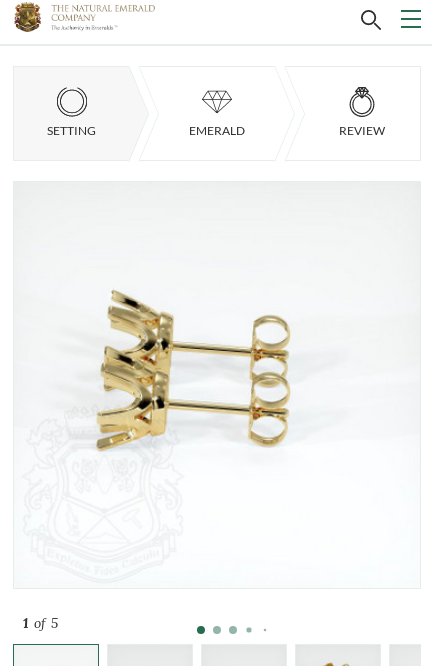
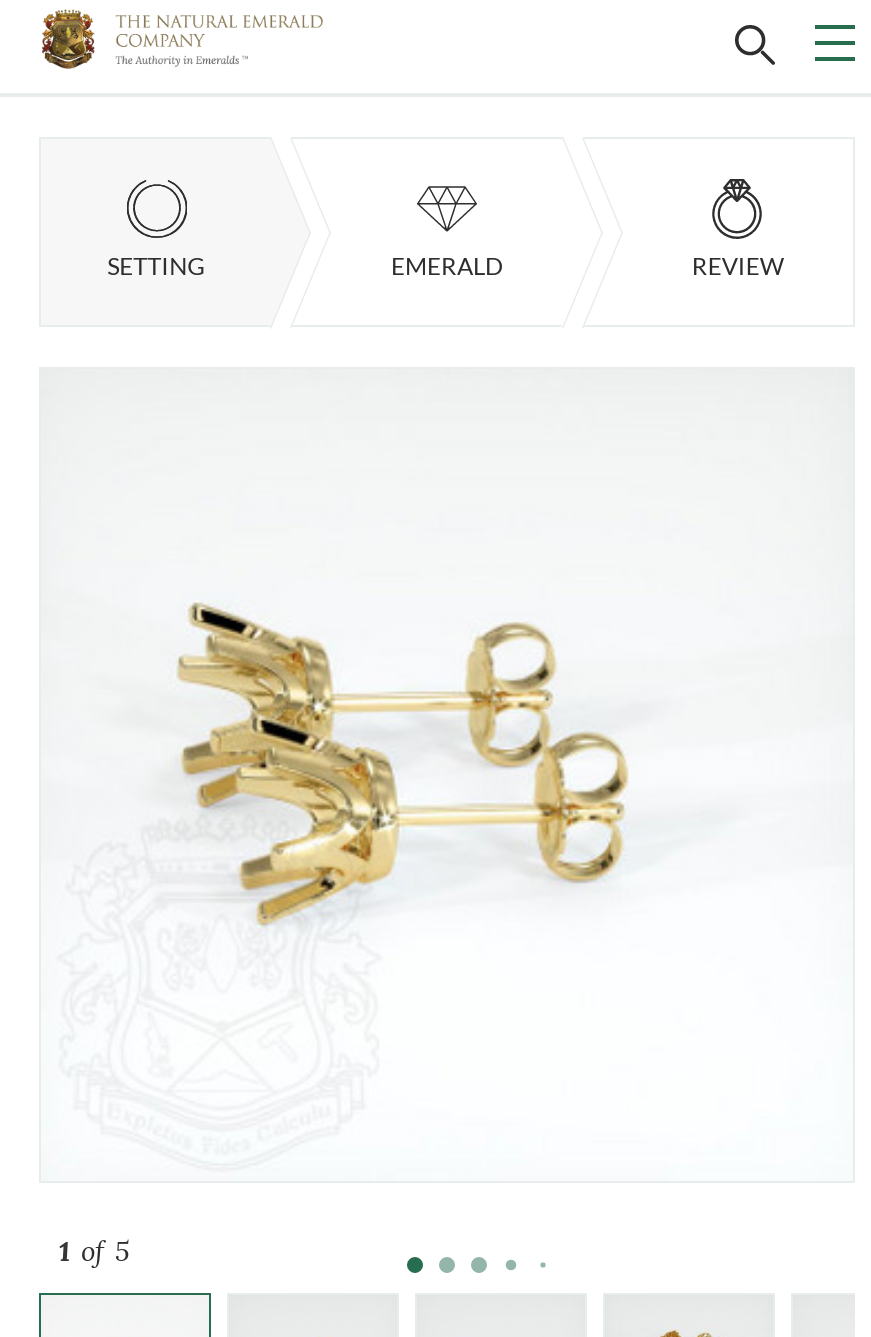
- [image]
+ [image]
